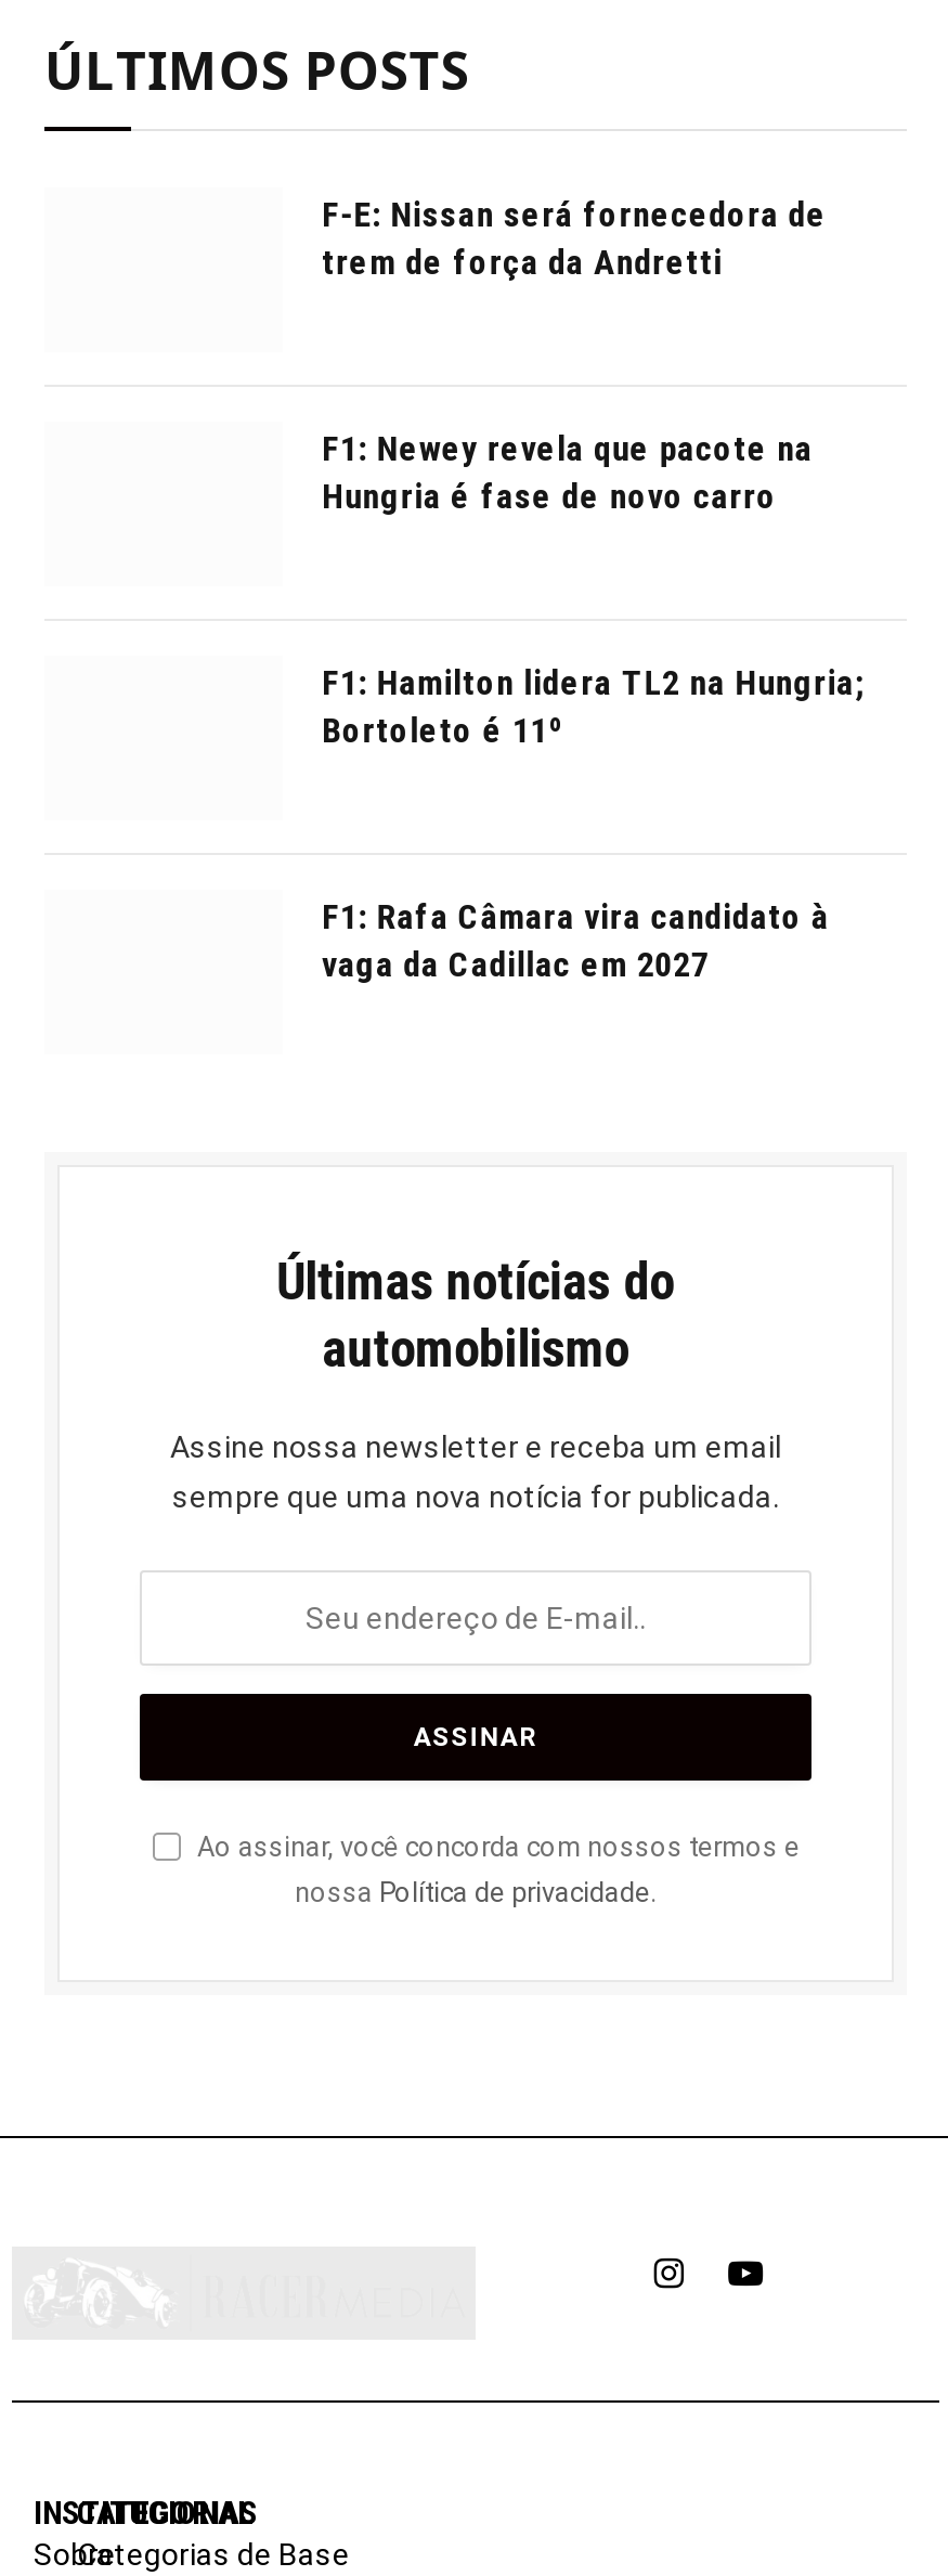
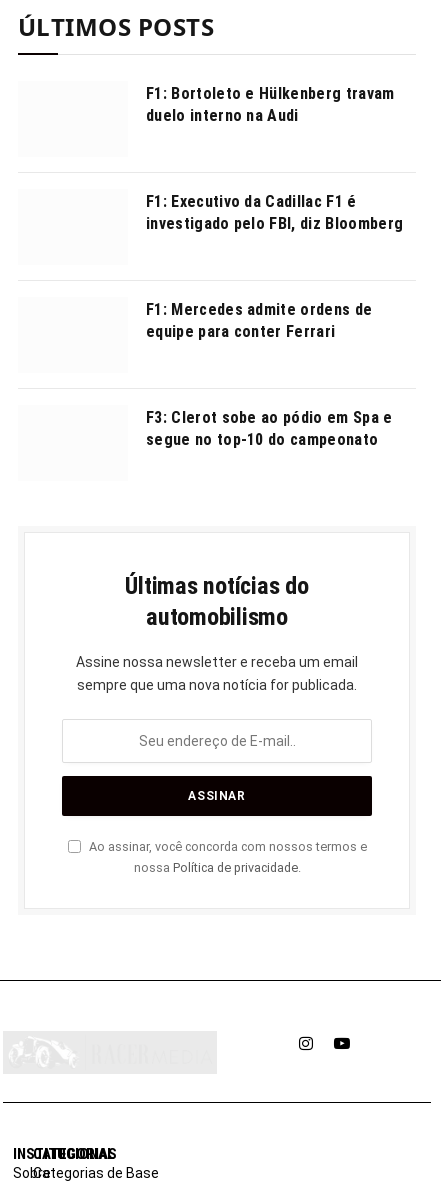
- F-E: Nissan será fornecedora de
- trem de força da Andretti
+ F1: Bortoleto e Hülkenberg travam
+ duelo interno na Audi

- F1: Newey revela que pacote na
- Hungria é fase de novo carro
+ F1: Executivo da Cadillac F1 é
+ investigado pelo FBI, diz Bloomberg

- F1: Hamilton lidera TL2 na Hungria;
- Bortoleto é 11º
+ F1: Mercedes admite ordens de
+ equipe para conter Ferrari

- F1: Rafa Câmara vira candidato à
- vaga da Cadillac em 2027
+ F3: Clerot sobe ao pódio em Spa e
+ segue no top-10 do campeonato
